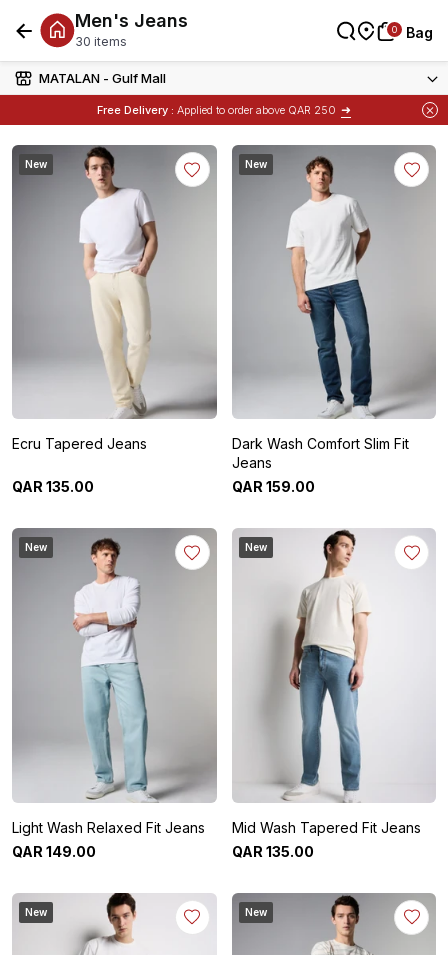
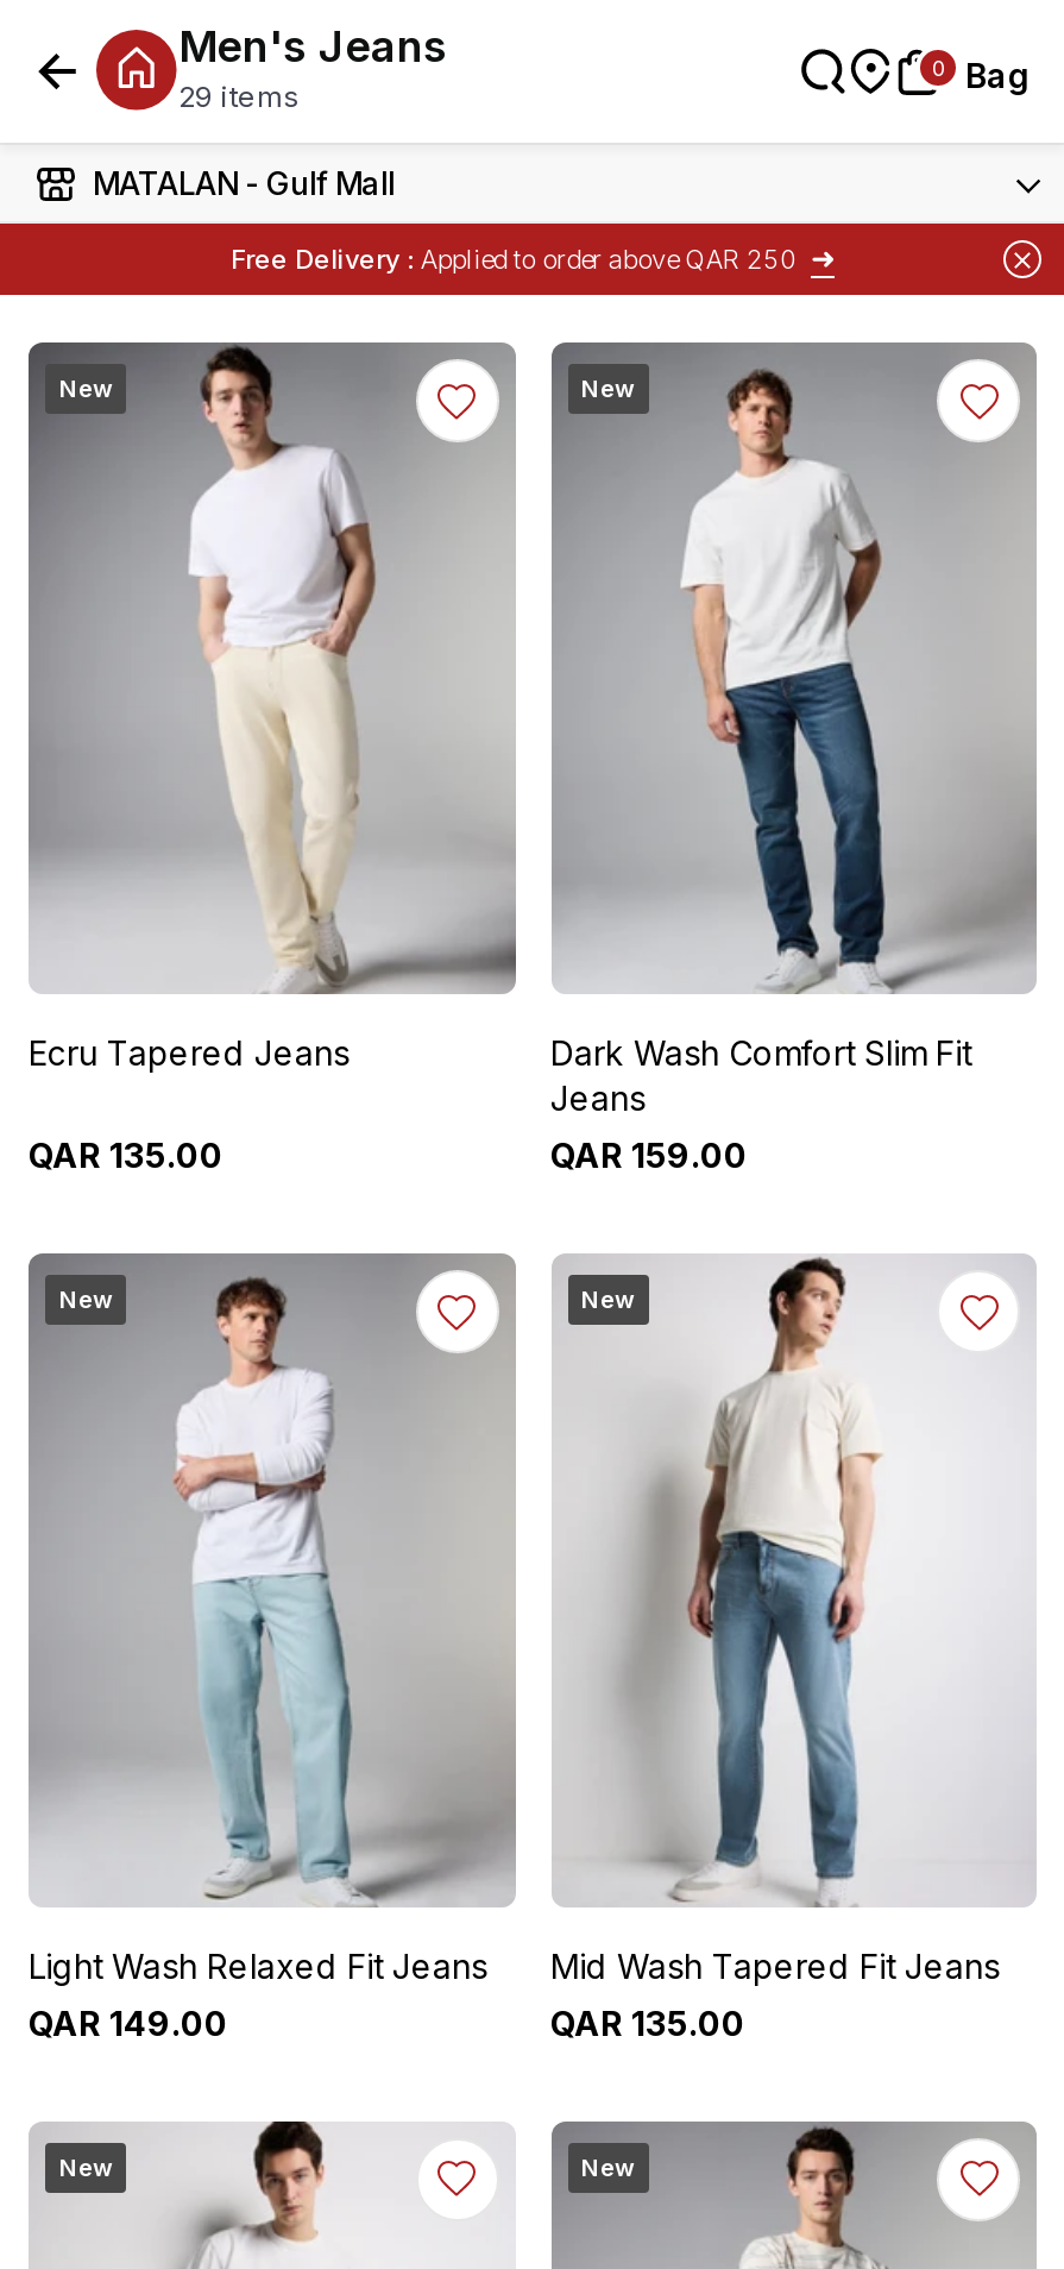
- 30 items
+ 29 items
